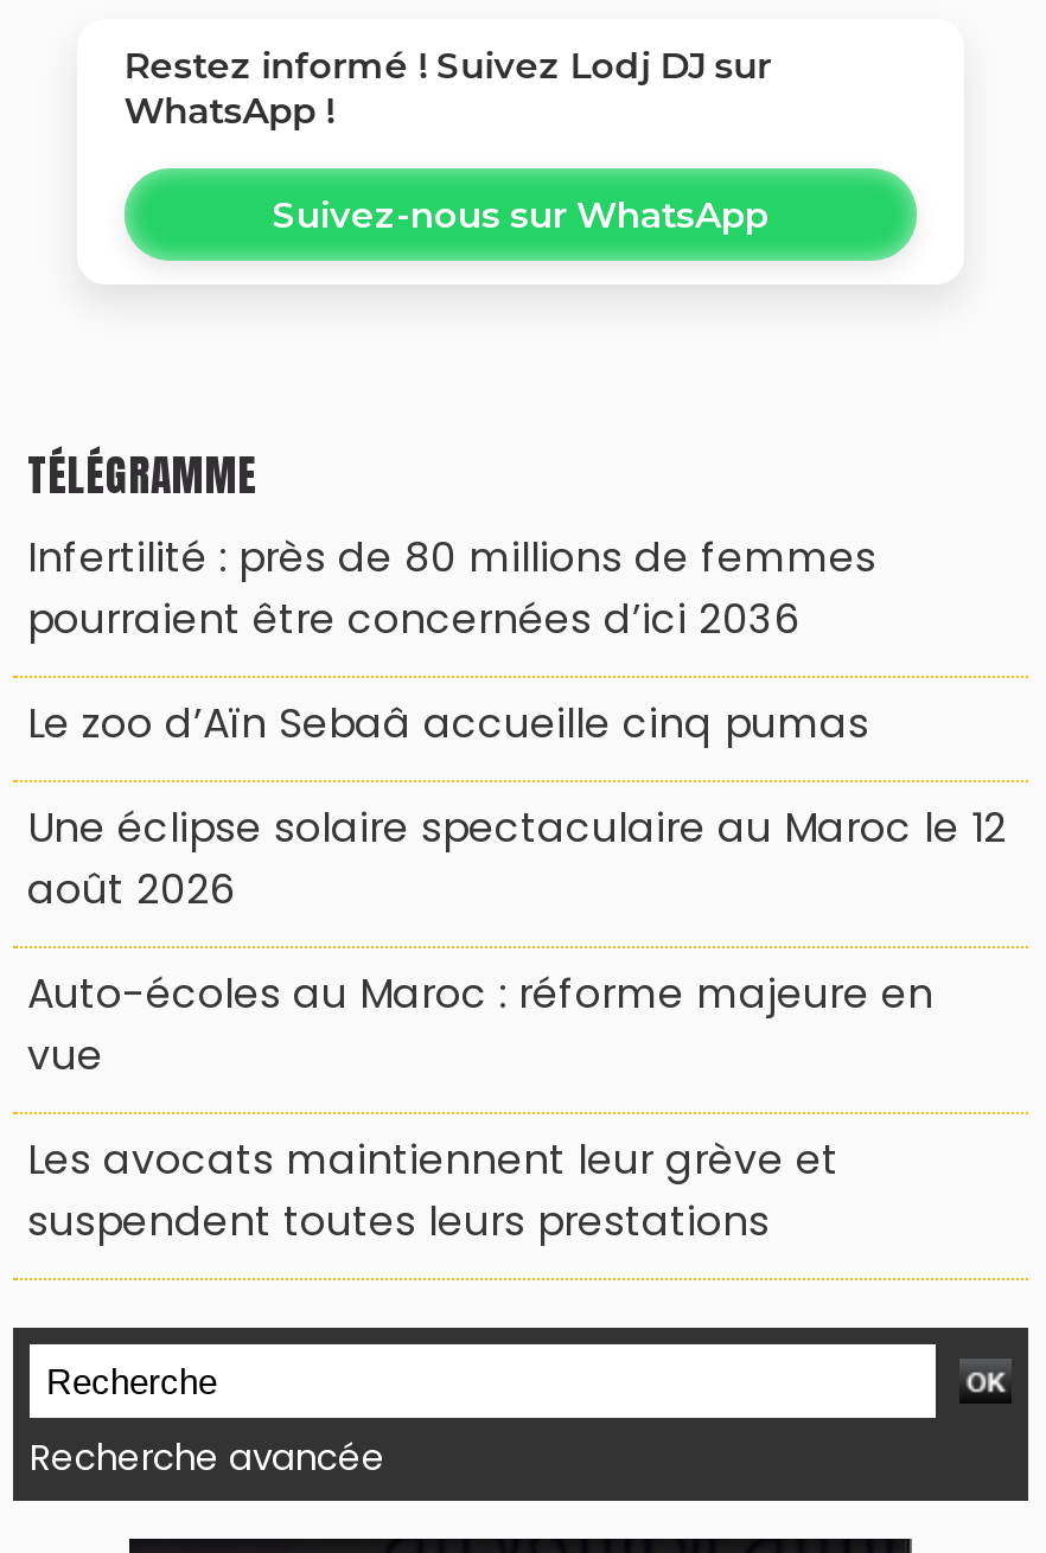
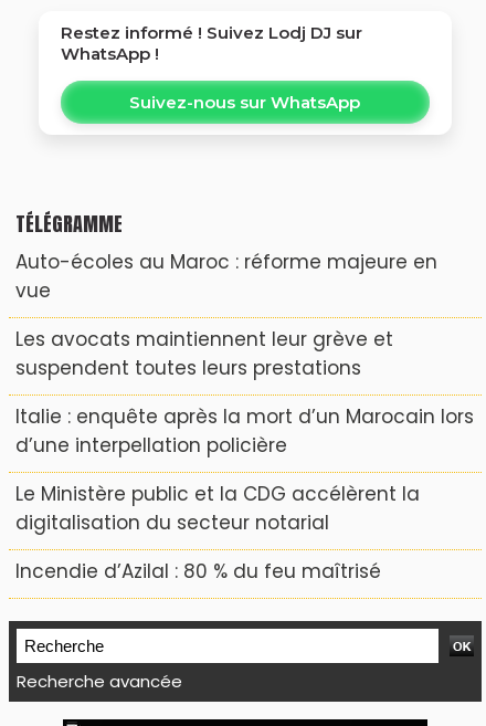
- Infertilité : près de 80 millions de femmes
- pourraient être concernées d’ici 2036
- Le zoo d’Aïn Sebaâ accueille cinq pumas
- Une éclipse solaire spectaculaire au Maroc le 12
- août 2026

moved up: Auto-écoles au Maroc : réforme majeure en | vue | Les avocats maintiennent leur grève et | suspendent toutes leurs prestations

+ Italie : enquête après la mort d’un Marocain lors
+ d’une interpellation policière
+ Le Ministère public et la CDG accélèrent la
+ digitalisation du secteur notarial
+ Incendie d’Azilal : 80 % du feu maîtrisé
